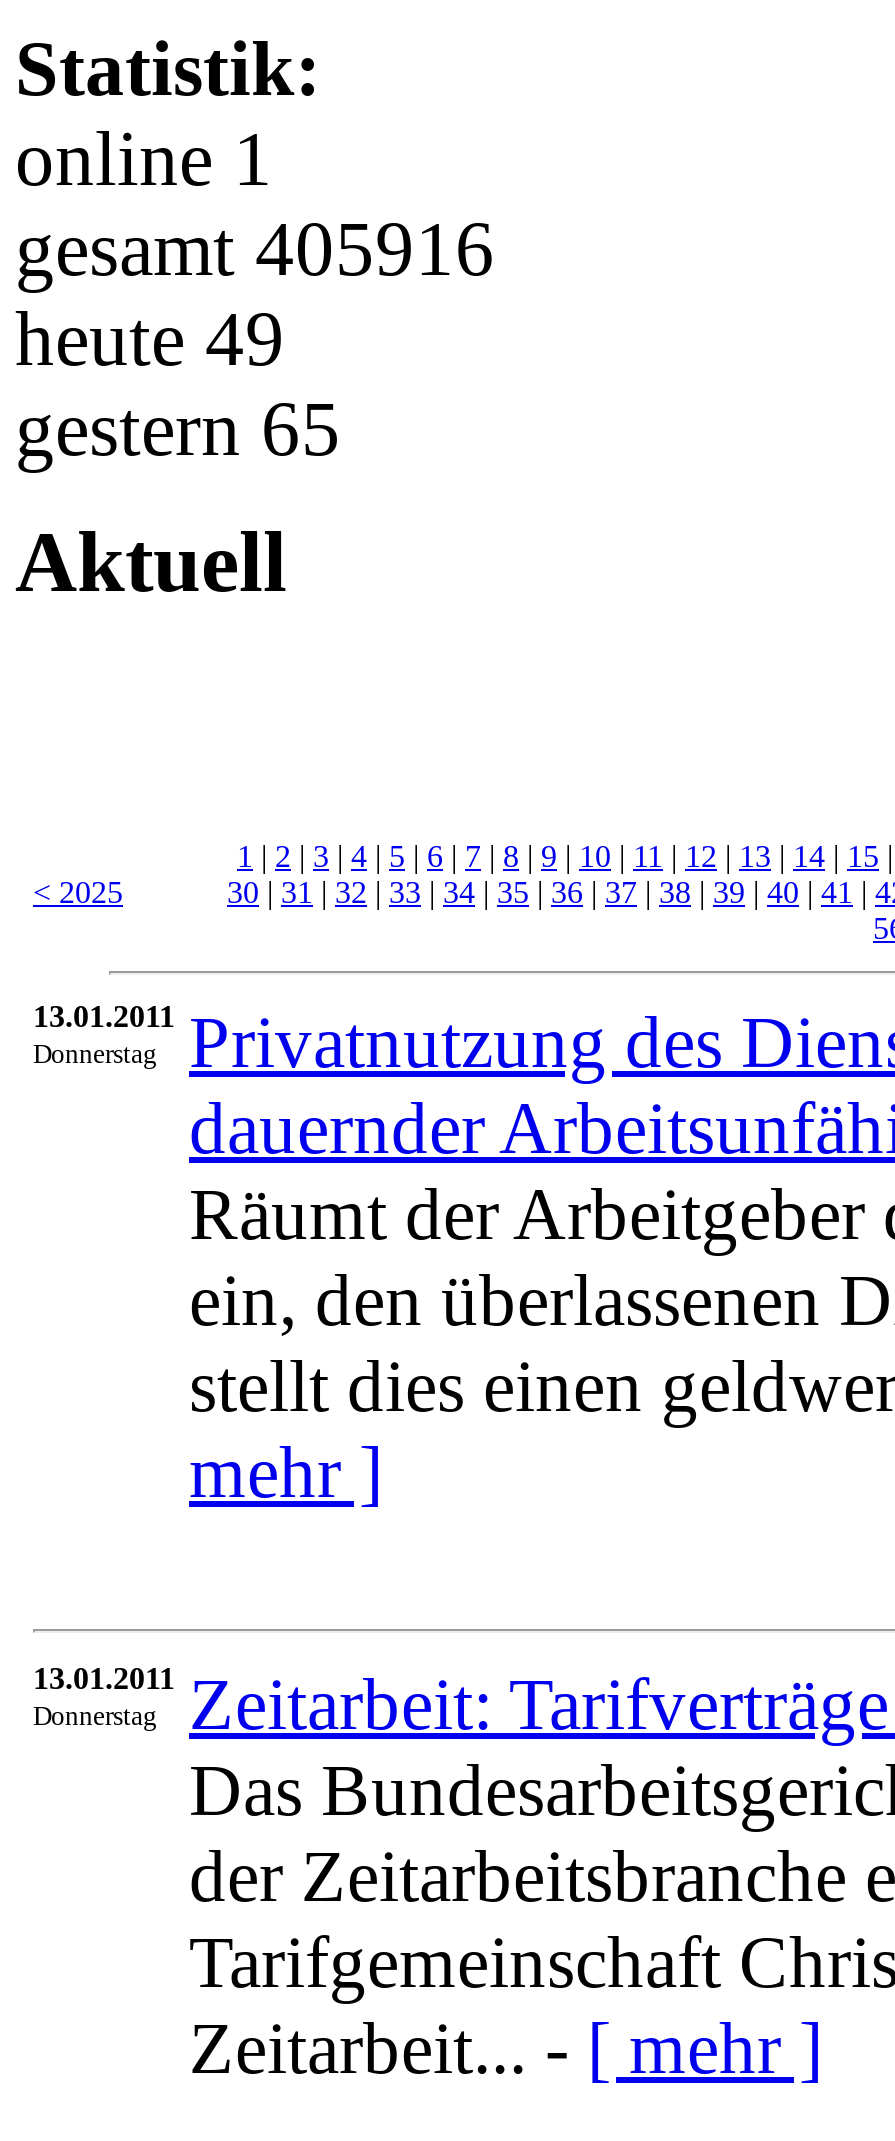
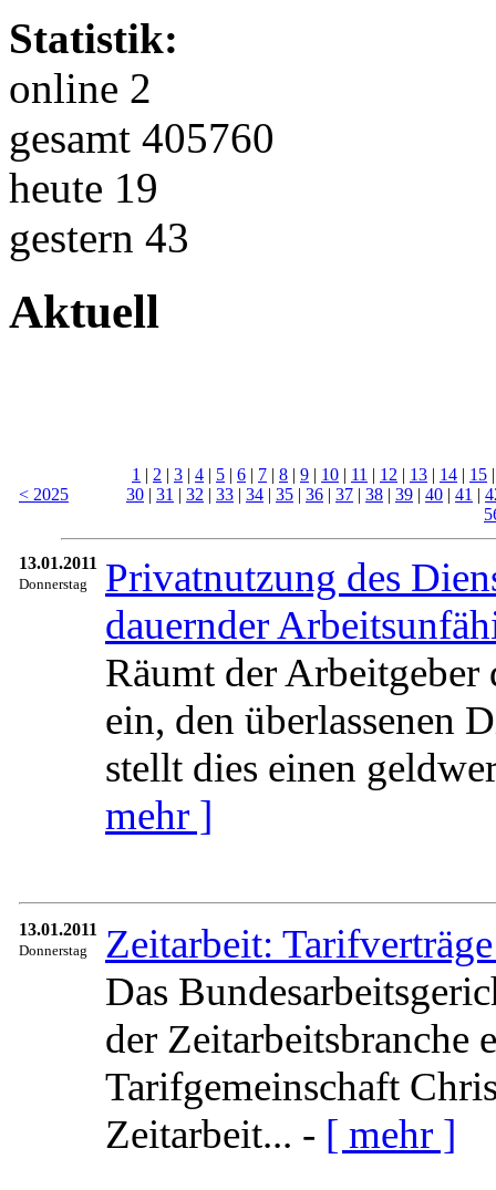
- online 1
+ online 2

- gesamt 405916
+ gesamt 405760

- heute 49
+ heute 19

- gestern 65
+ gestern 43
